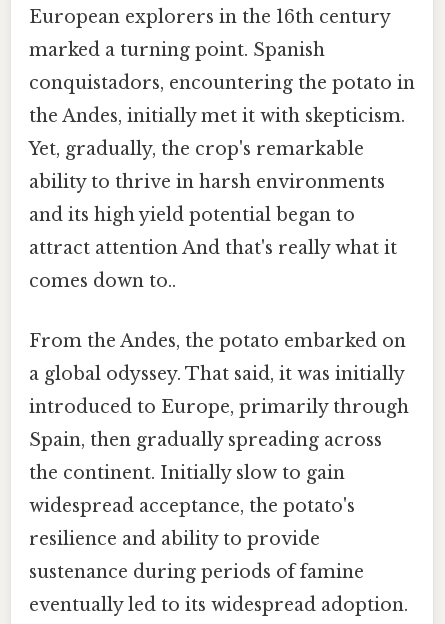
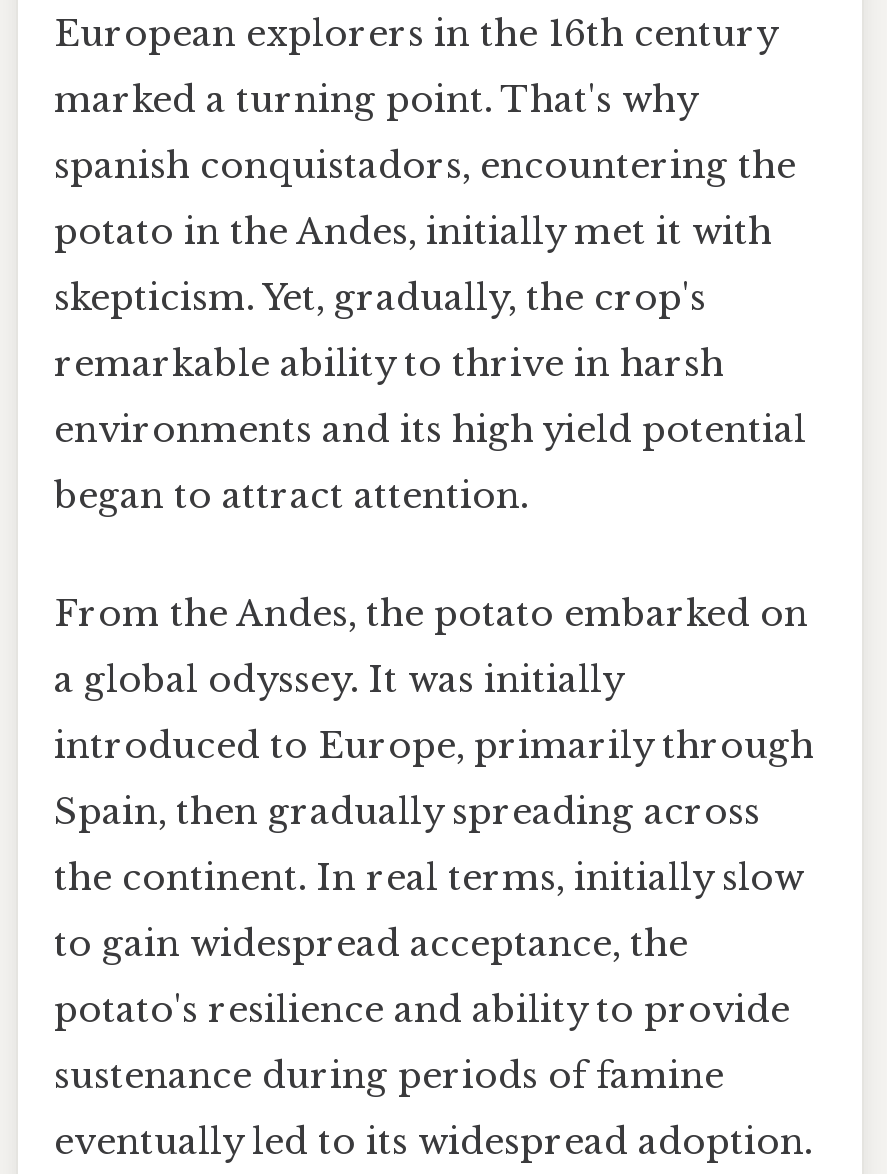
- marked a turning point. Spanish
- conquistadors, encountering the potato in
- the Andes, initially met it with skepticism.
- Yet, gradually, the crop's remarkable
- ability to thrive in harsh environments
- and its high yield potential began to
- attract attention And that's really what it
- comes down to..
+ marked a turning point. That's why
+ spanish conquistadors, encountering the
+ potato in the Andes, initially met it with
+ skepticism. Yet, gradually, the crop's
+ remarkable ability to thrive in harsh
+ environments and its high yield potential
+ began to attract attention.

- a global odyssey. That said, it was initially
+ a global odyssey. It was initially

- the continent. Initially slow to gain
+ the continent. In real terms, initially slow

- widespread acceptance, the potato's
+ to gain widespread acceptance, the

- resilience and ability to provide
+ potato's resilience and ability to provide
